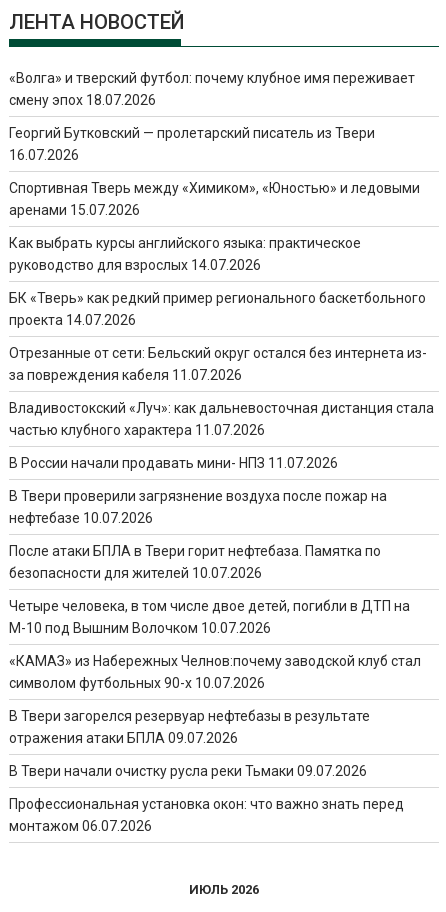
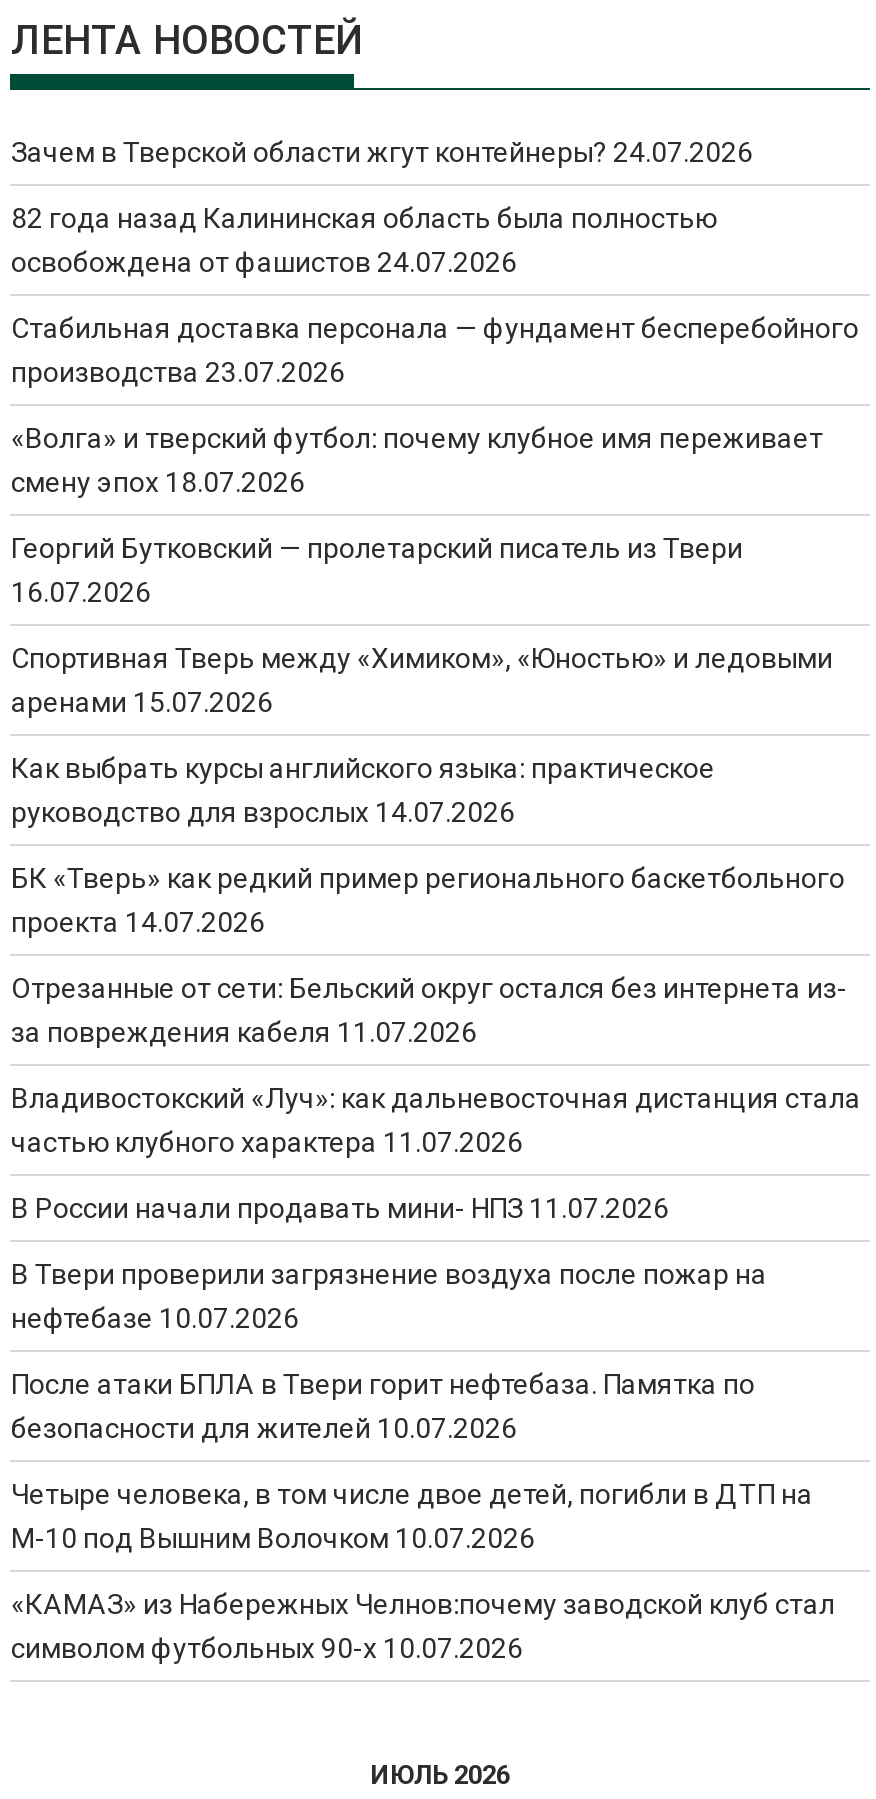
+ Зачем в Тверской области жгут контейнеры? 24.07.2026
+ 82 года назад Калининская область была полностью
+ освобождена от фашистов 24.07.2026
+ Стабильная доставка персонала — фундамент бесперебойного
+ производства 23.07.2026

moved down: «Волга» и тверский футбол: почему клубное имя переживает | смену эпох 18.07.2026 | Георгий Бутковский — пролетарский писатель из Твери | ... | «КАМАЗ» из Набережных Челнов:почему заводской клуб стал | символом футбольных 90-х 10.07.2026

- В Твери загорелся резервуар нефтебазы в результате
- отражения атаки БПЛА 09.07.2026
- В Твери начали очистку русла реки Тьмаки 09.07.2026
- Профессиональная установка окон: что важно знать перед
- монтажом 06.07.2026
